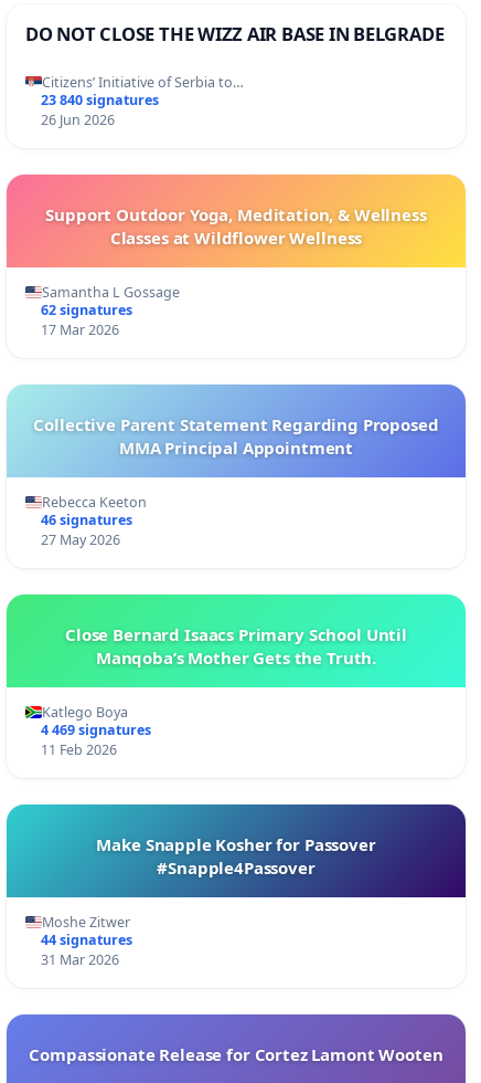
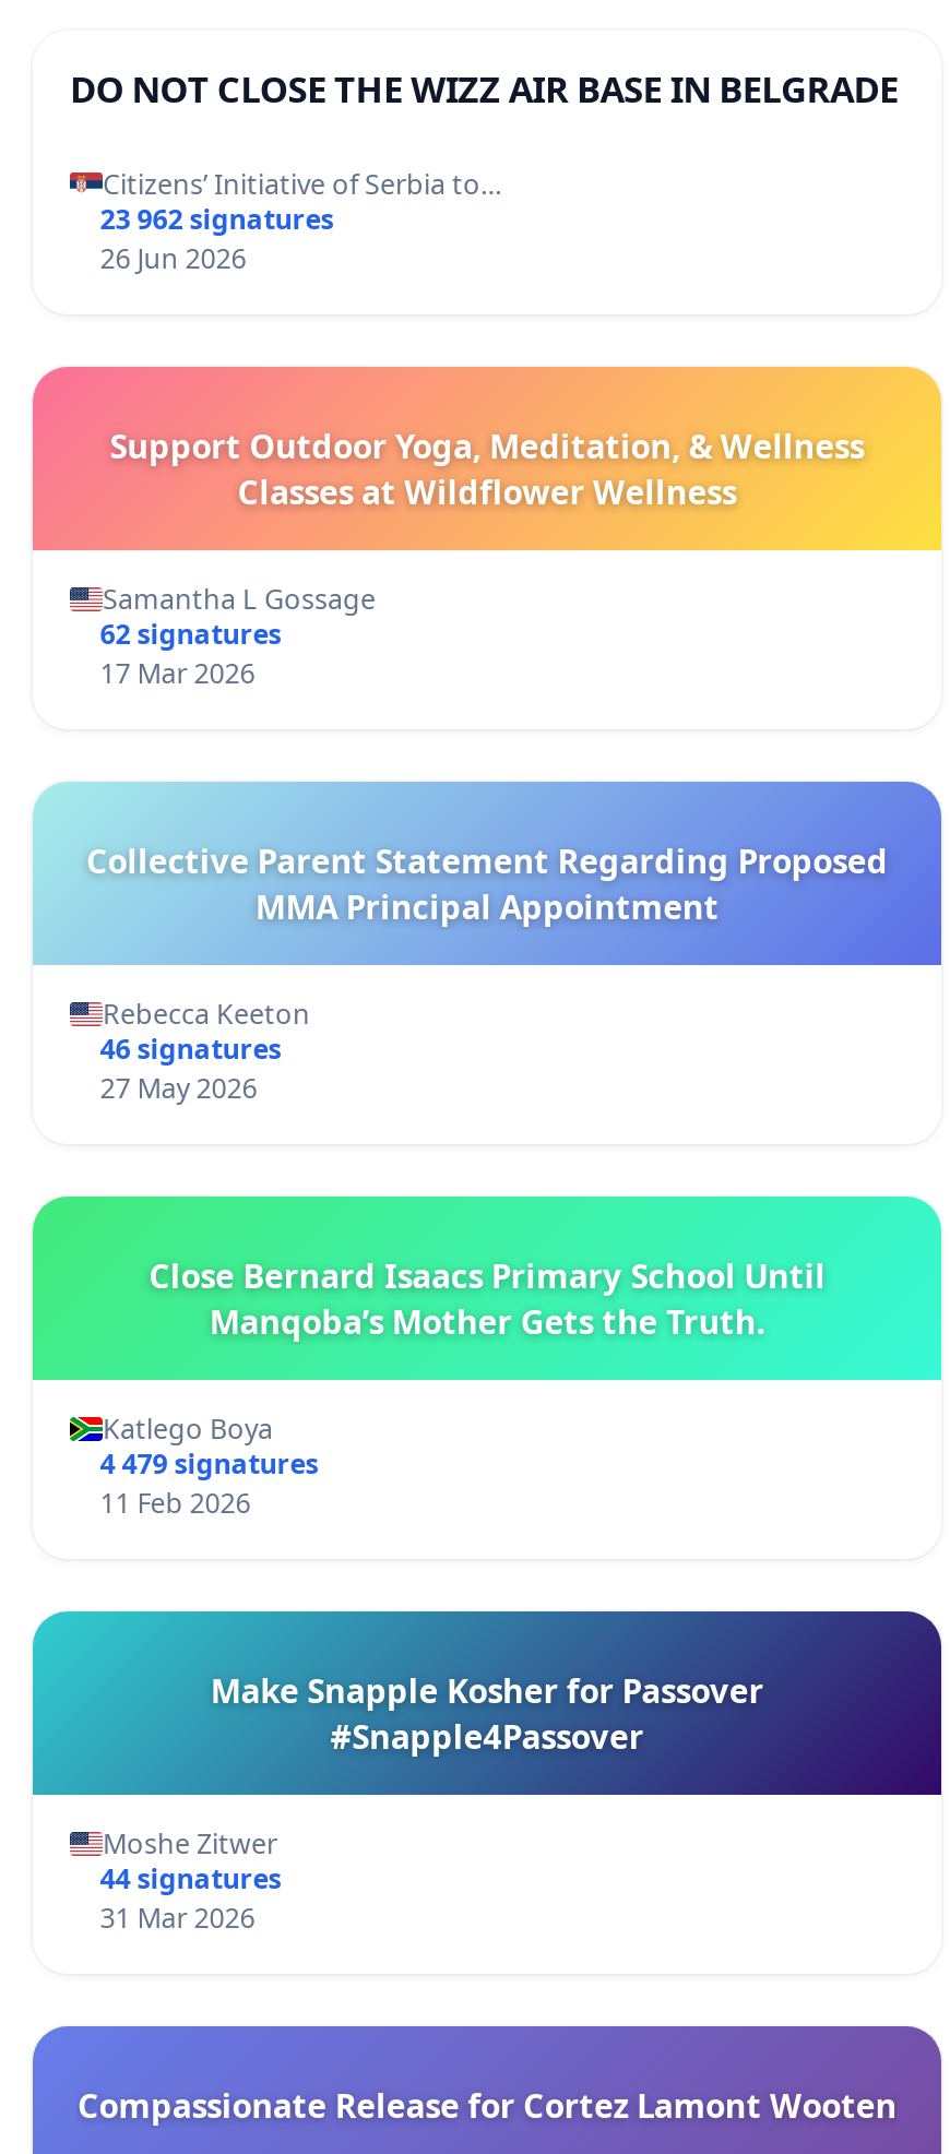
- 23 840 signatures
+ 23 962 signatures

- 4 469 signatures
+ 4 479 signatures
